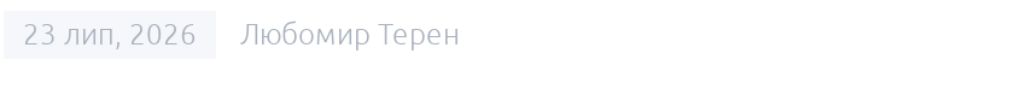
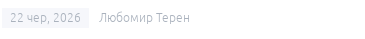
- 23 лип, 2026 Любомир Терен
+ 22 чер, 2026 Любомир Терен
